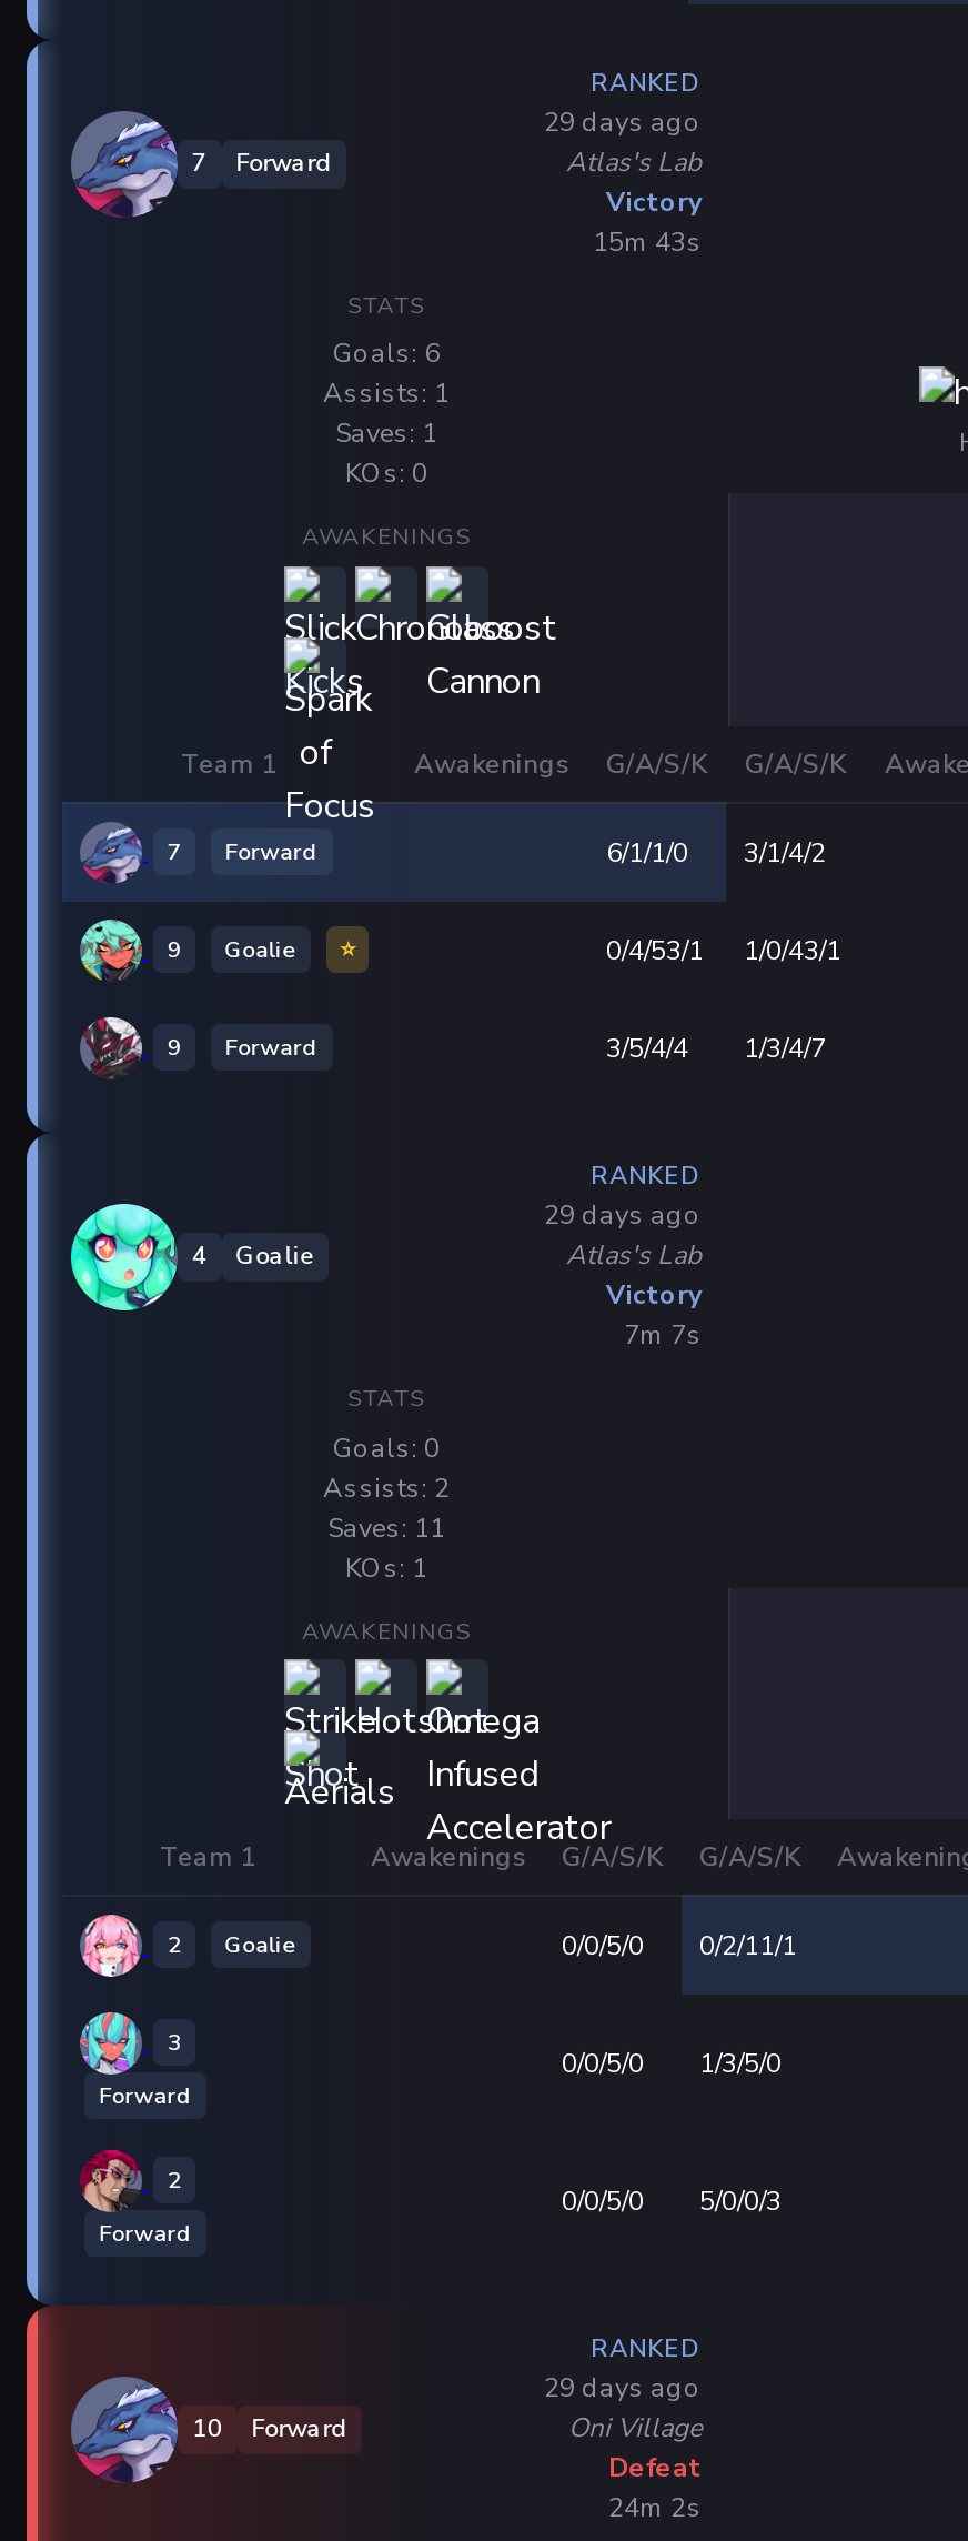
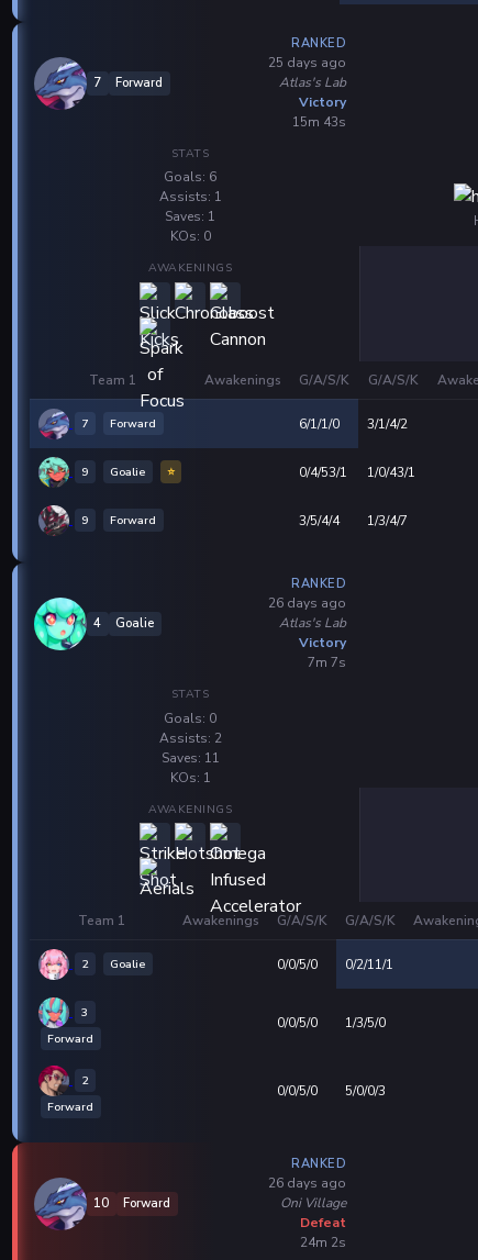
- 29 days ago
+ 25 days ago

- 29 days ago
+ 26 days ago

- 29 days ago
+ 26 days ago
